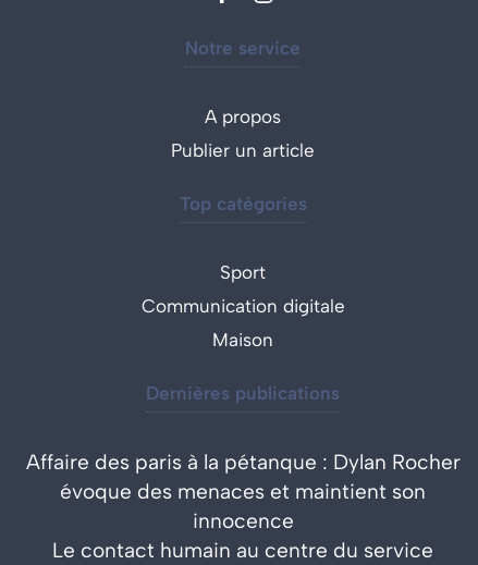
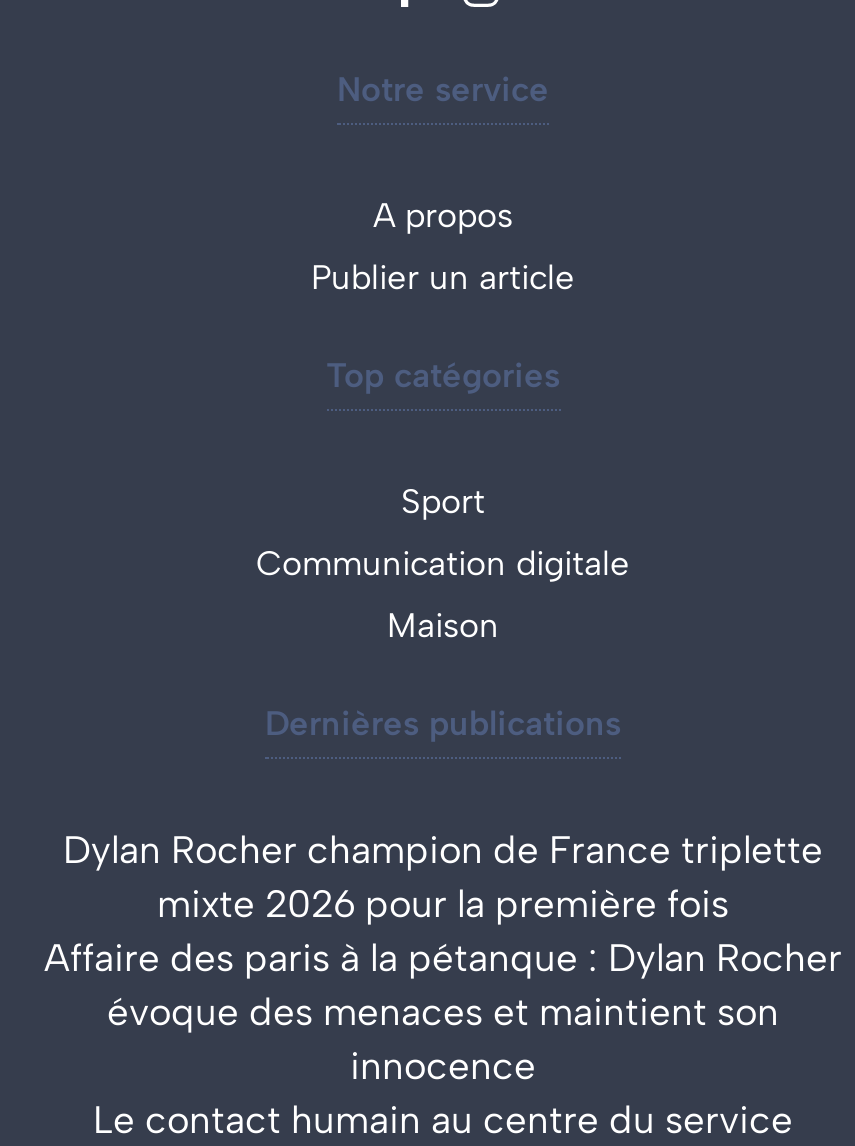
+ Dylan Rocher champion de France triplette
+ mixte 2026 pour la première fois
